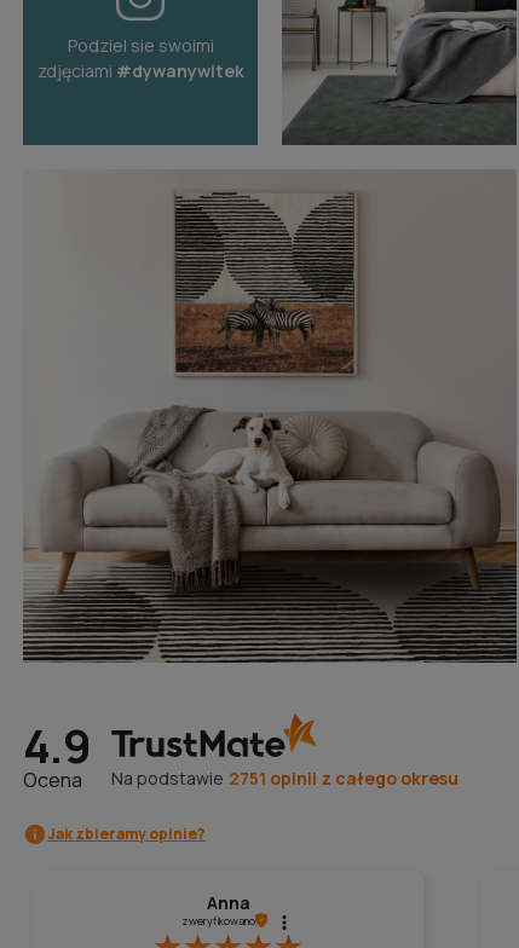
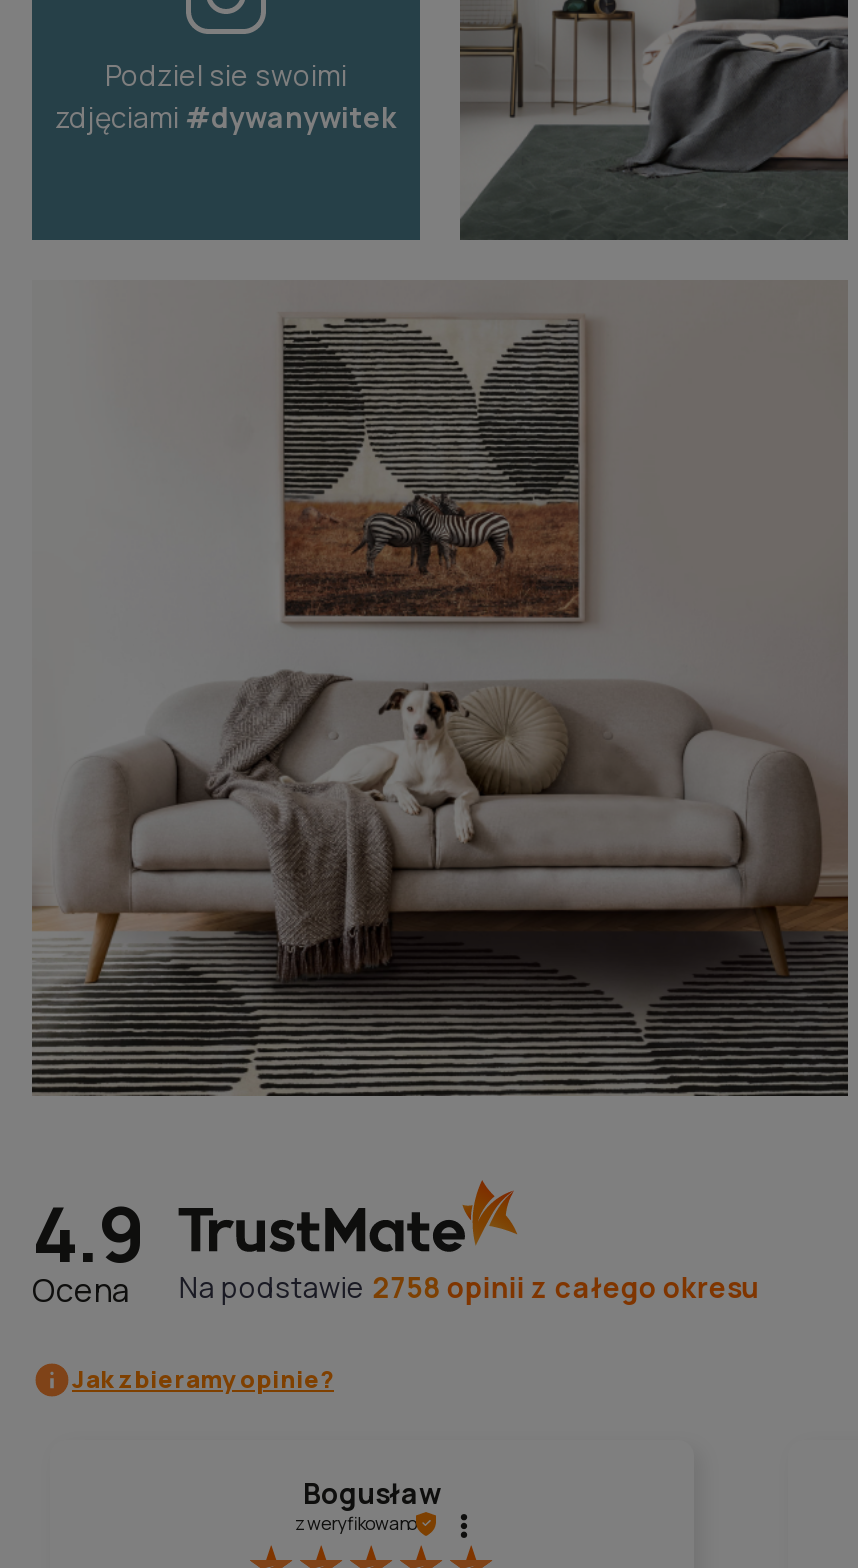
- Na podstawie 2751 opinii z całego okresu
+ Na podstawie 2758 opinii z całego okresu

- Anna
+ Bogusław
